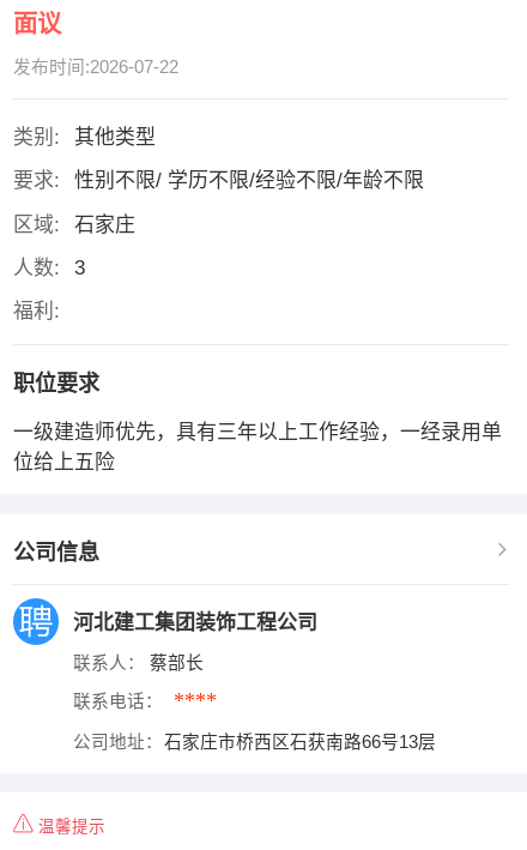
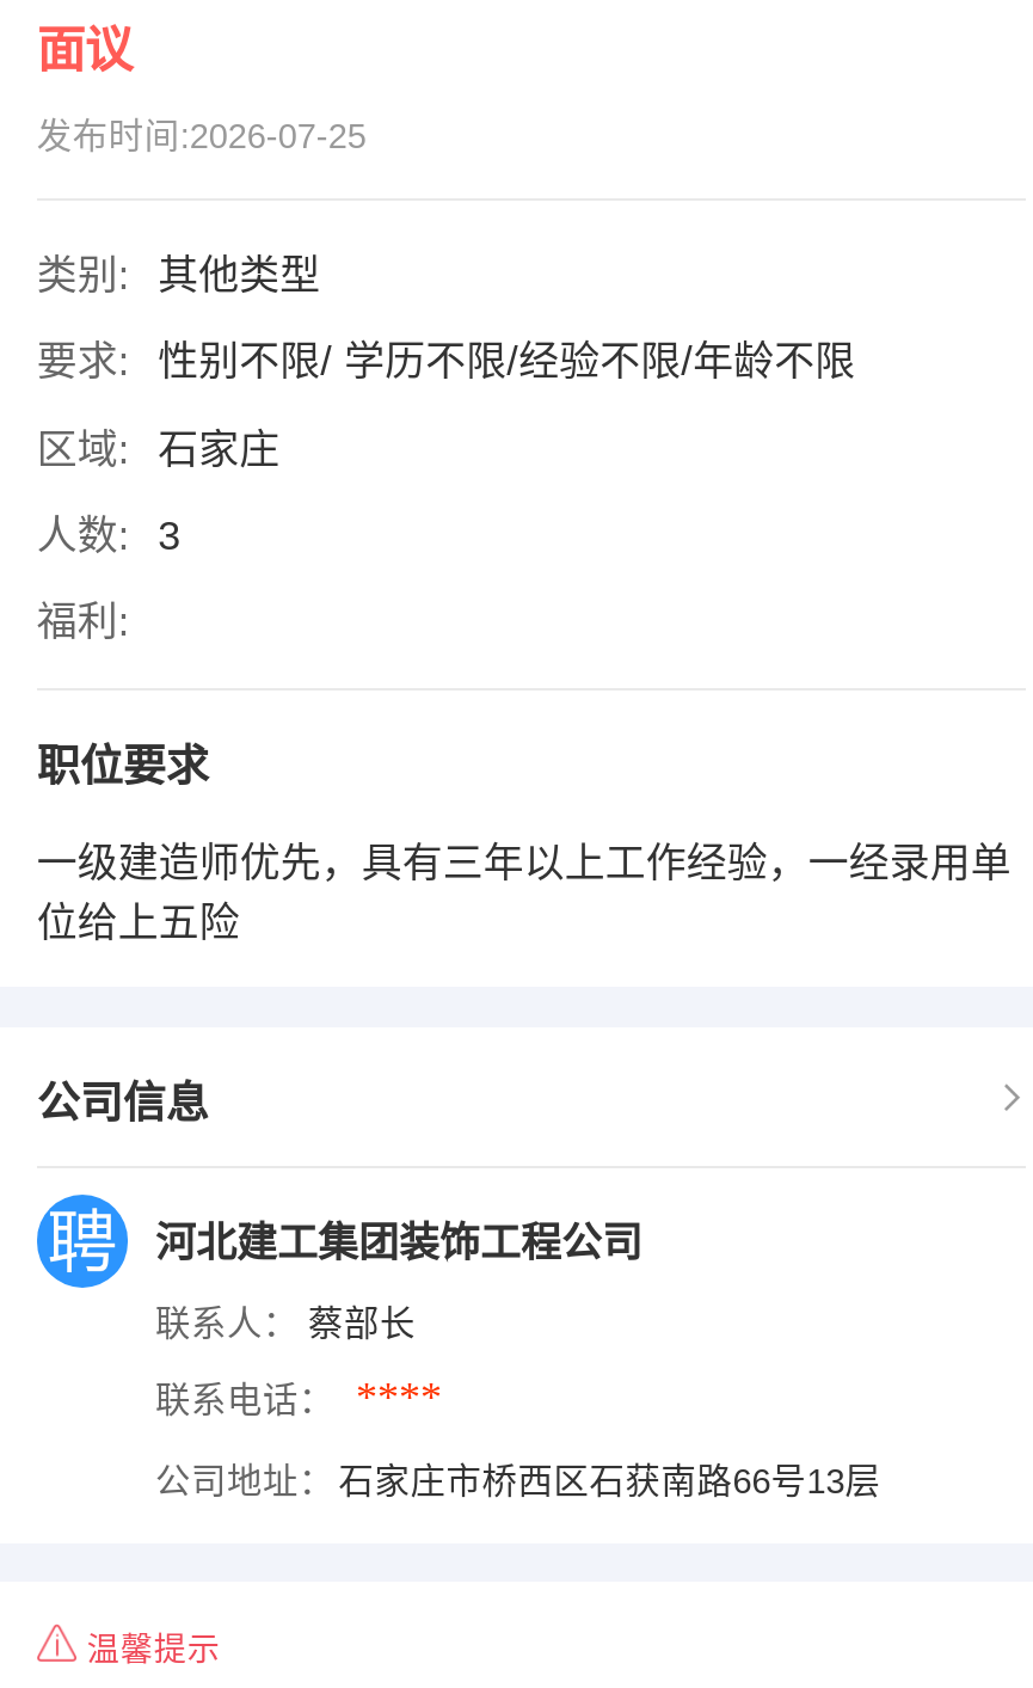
- 发布时间:2026-07-22
+ 发布时间:2026-07-25
